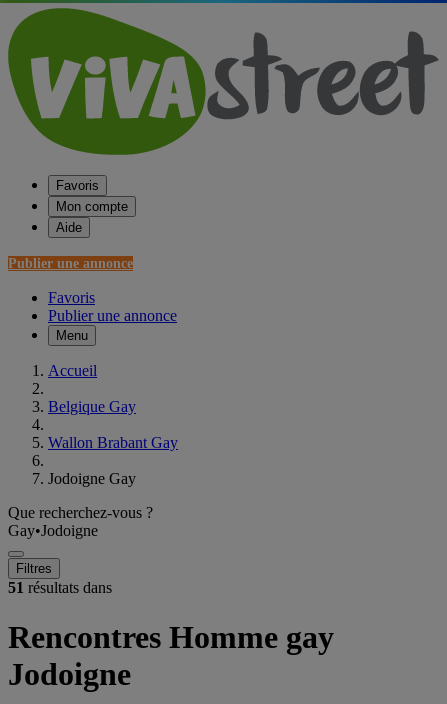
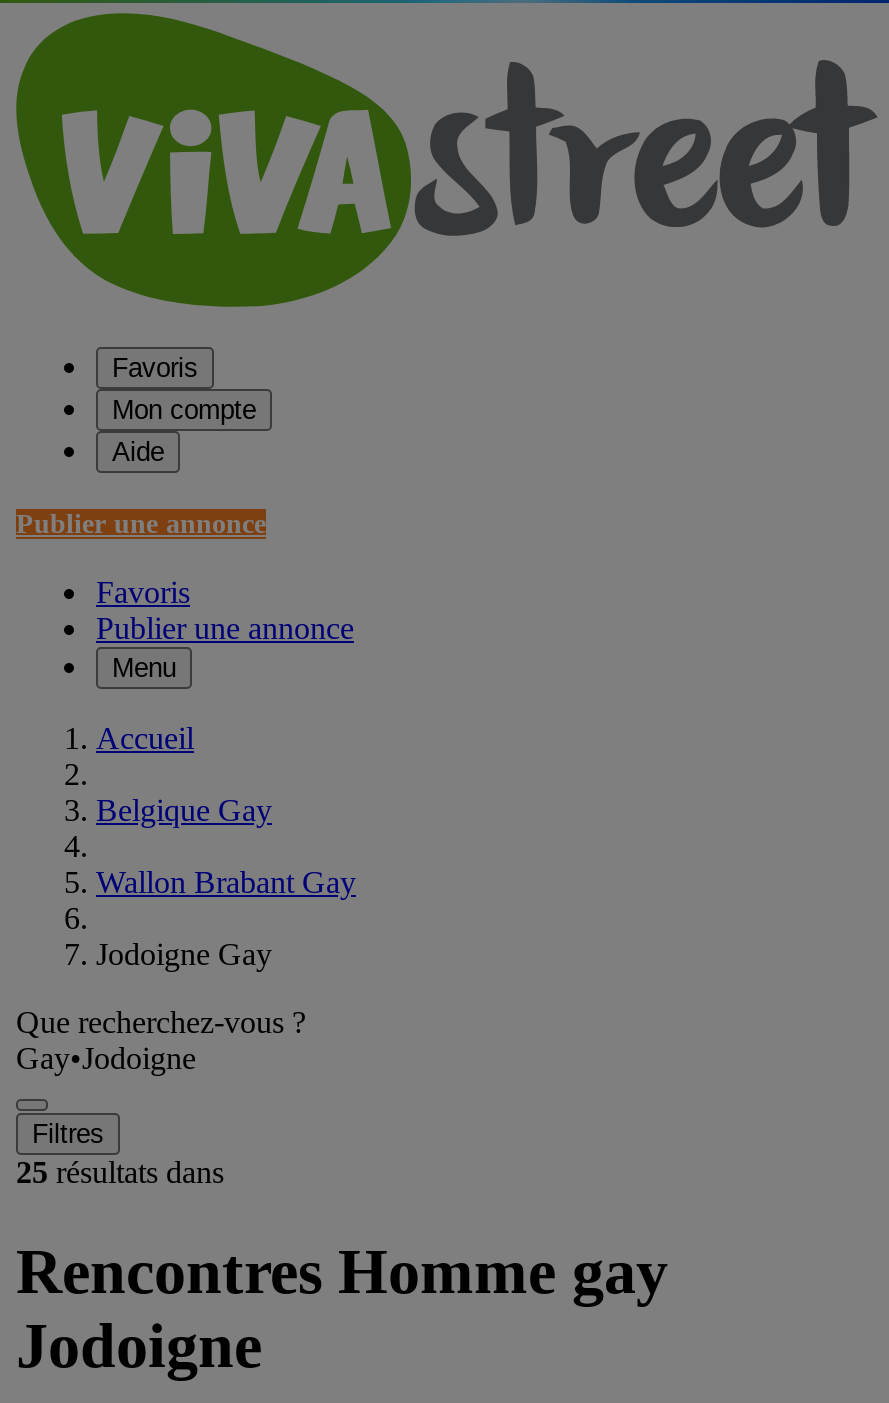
- 51résultats dans
+ 25résultats dans
